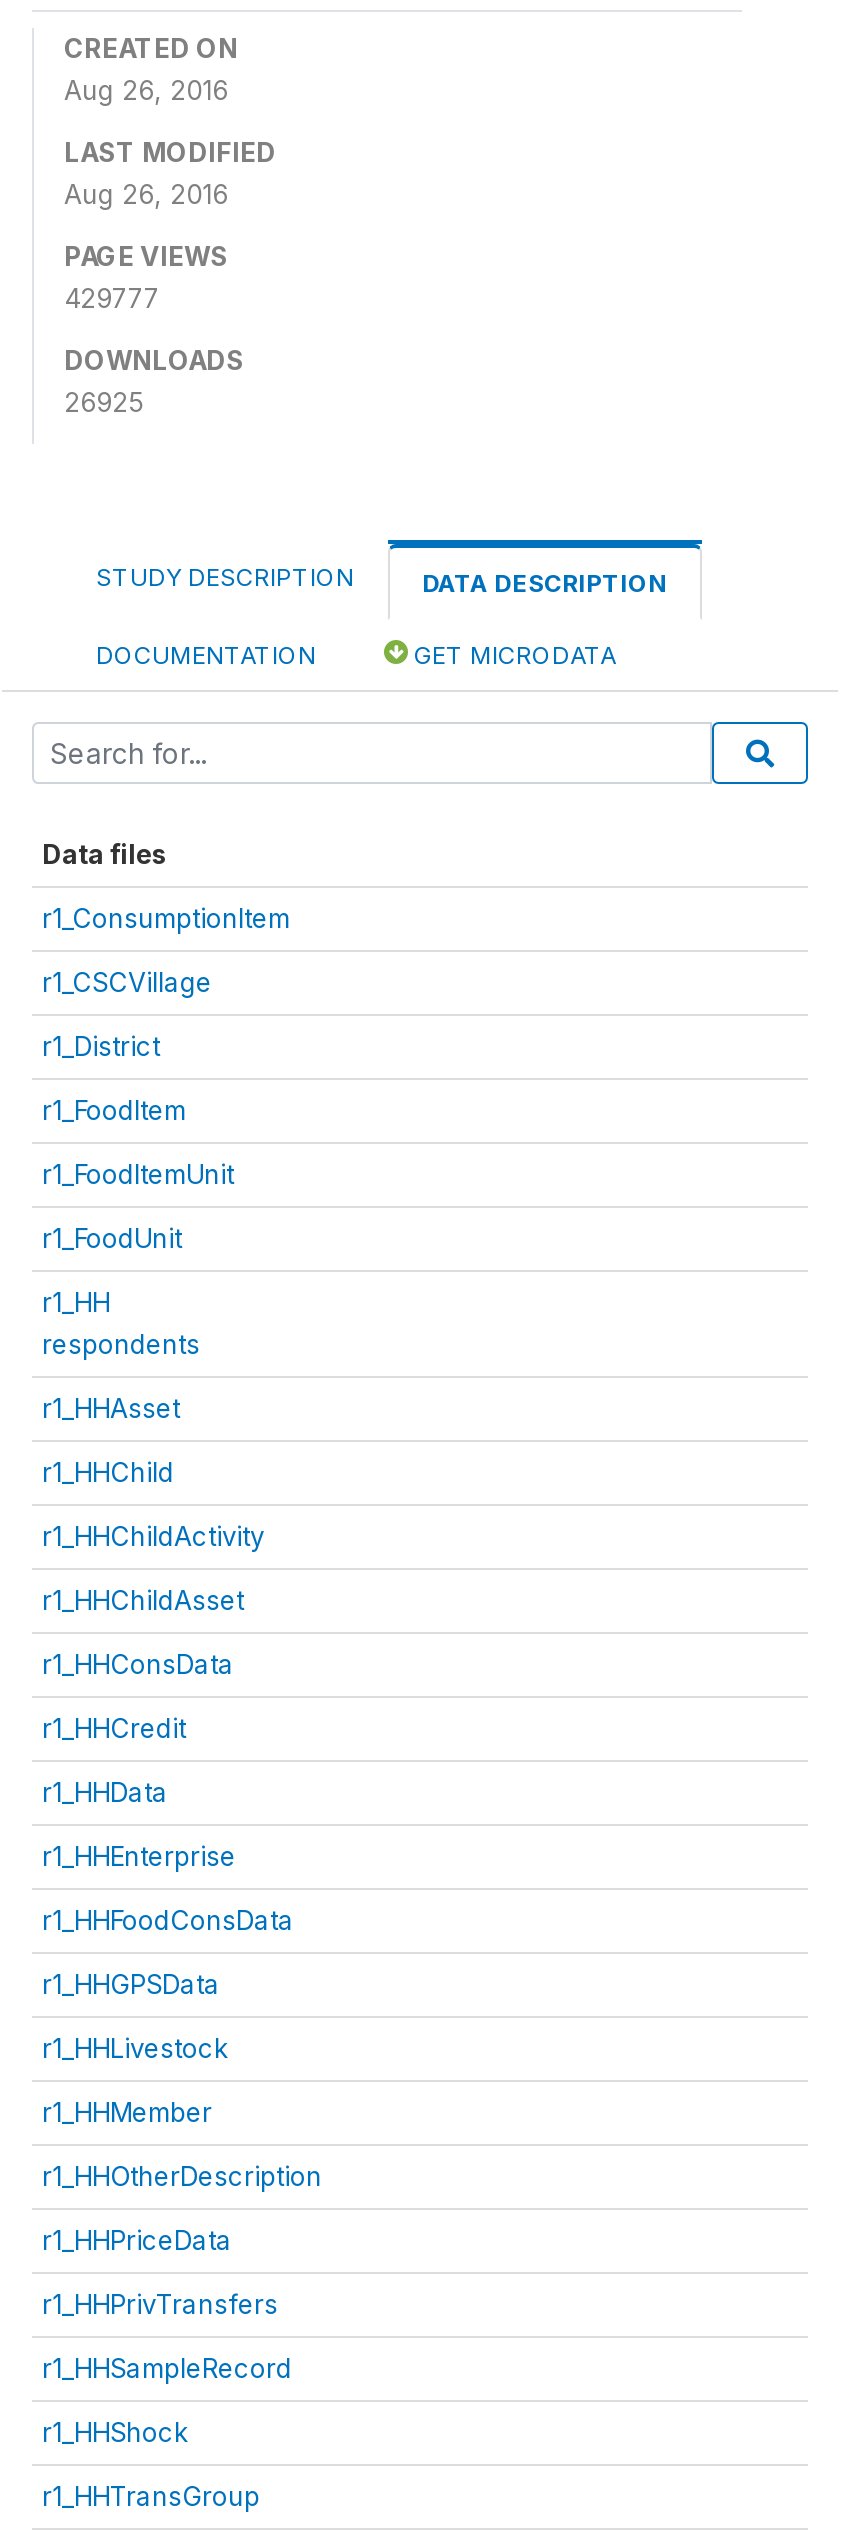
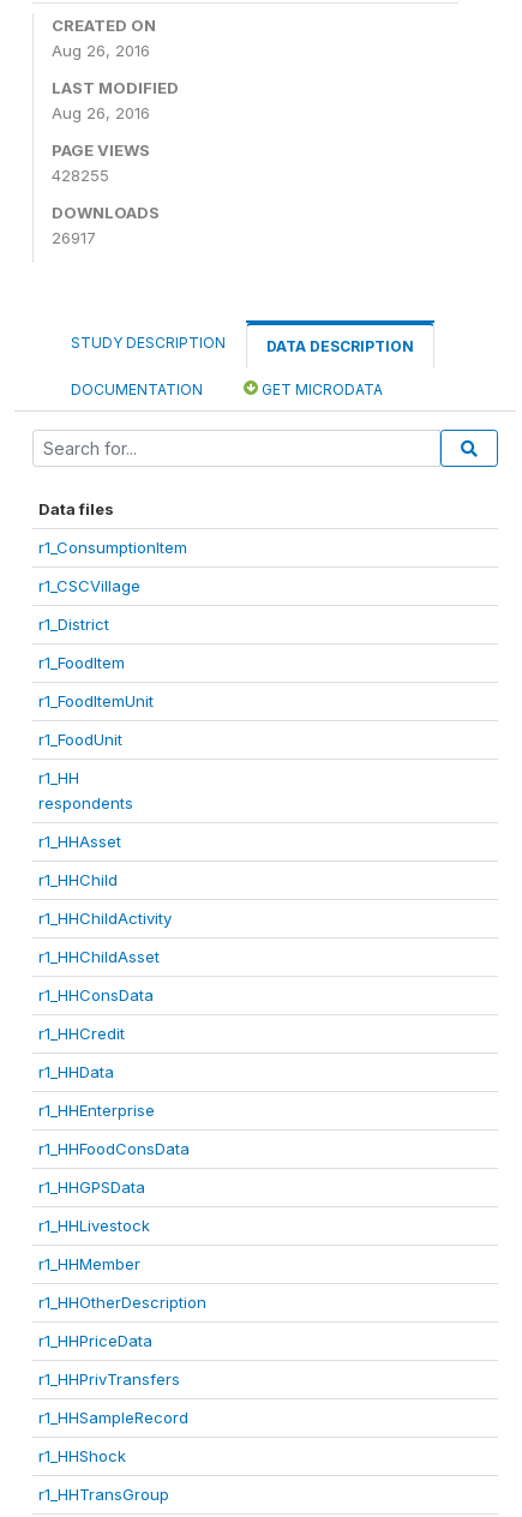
- 429777
+ 428255

- 26925
+ 26917
